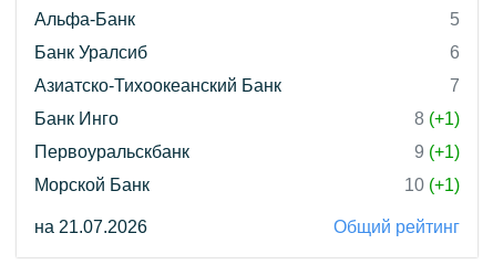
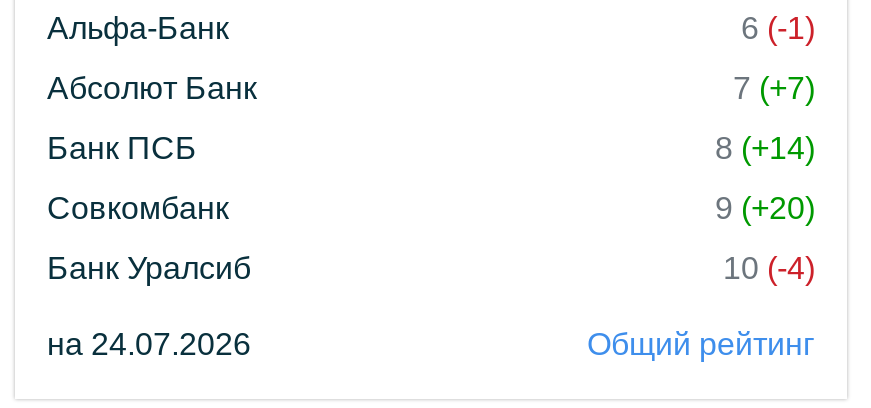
- 5
+ 6 (-1)
+ Абсолют Банк
+ 7 (+7)
+ Банк ПСБ
+ 8 (+14)
+ Совкомбанк
+ 9 (+20)

- 6
- Азиатско-Тихоокеанский Банк
- 7
- Банк Инго
- 8 (+1)
- Первоуральскбанк
- 9 (+1)
- Морской Банк
- 10 (+1)
- на 21.07.2026
+ 10 (-4)
+ на 24.07.2026

moved down: Банк Уралсиб
